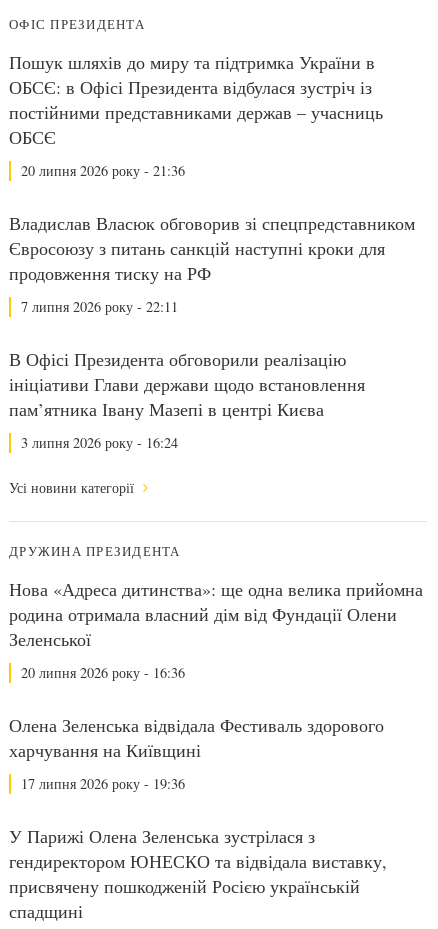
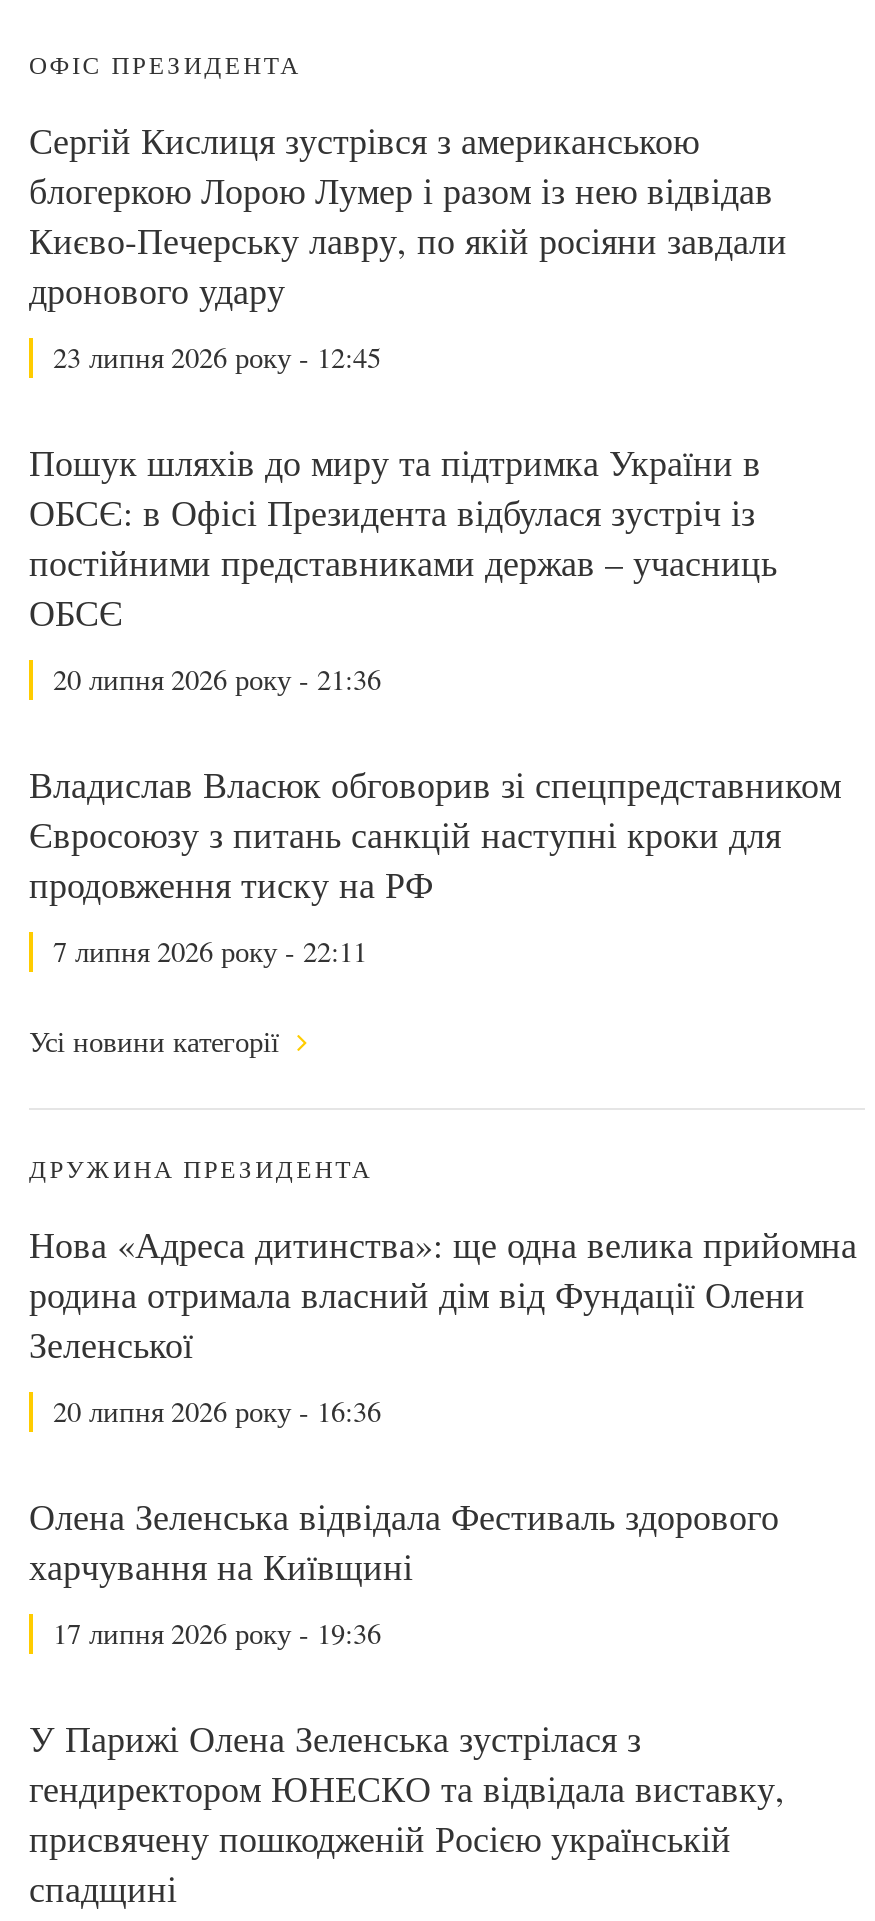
+ Сергій Кислиця зустрівся з американською
+ блогеркою Лорою Лумер і разом із нею відвідав
+ Києво-Печерську лавру, по якій росіяни завдали
+ дронового удару
+ 23 липня 2026 року - 12:45

moved down: Пошук шляхів до миру та підтримка України в | ОБСЄ: в Офісі Президента відбулася зустріч із | постійними представниками держав – учасниць | ... | продовження тиску на РФ | 7 липня 2026 року - 22:11

- В Офісі Президента обговорили реалізацію
- ініціативи Глави держави щодо встановлення
- пам’ятника Івану Мазепі в центрі Києва
- 3 липня 2026 року - 16:24
